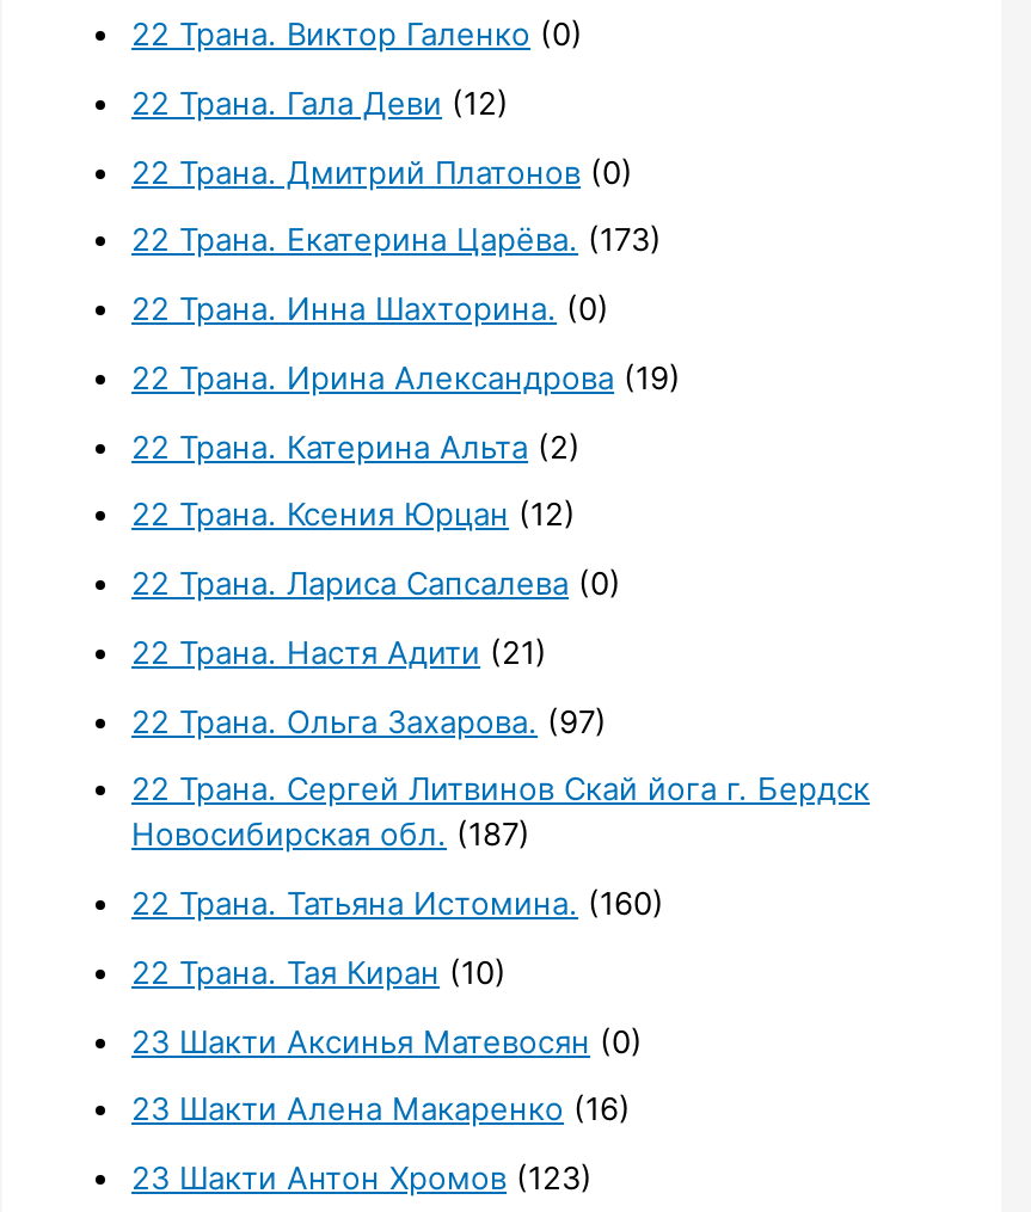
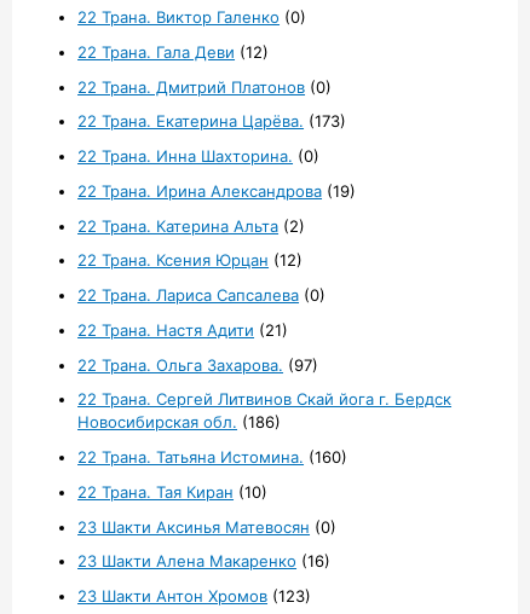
- Новосибирская обл. (187)
+ Новосибирская обл. (186)
